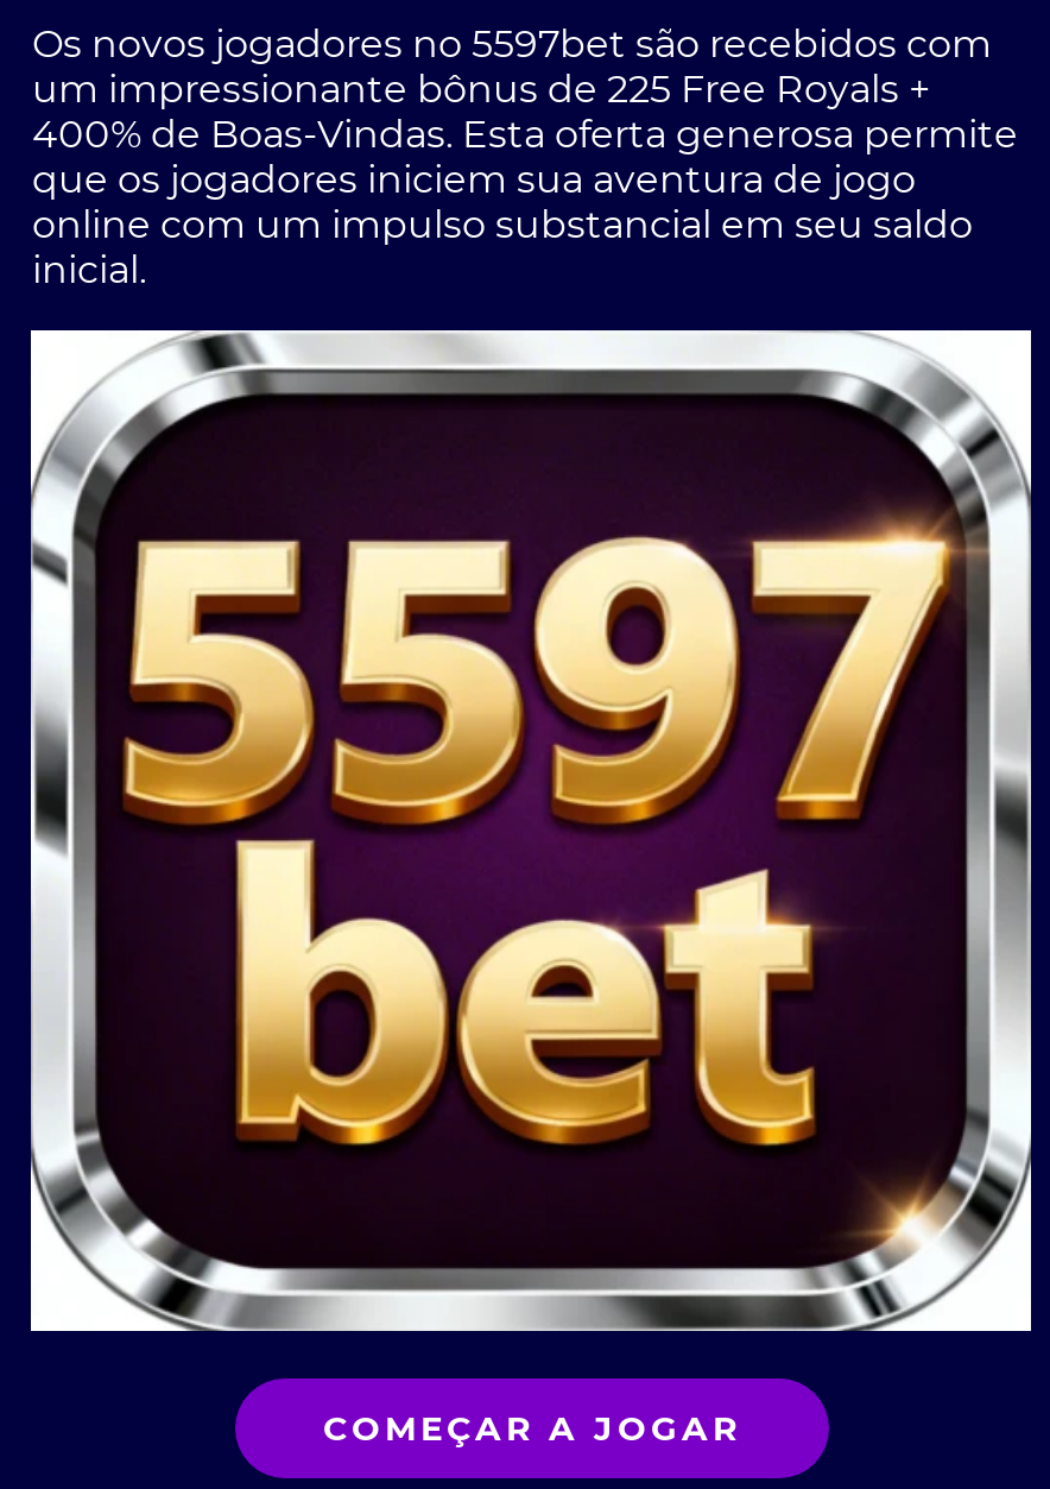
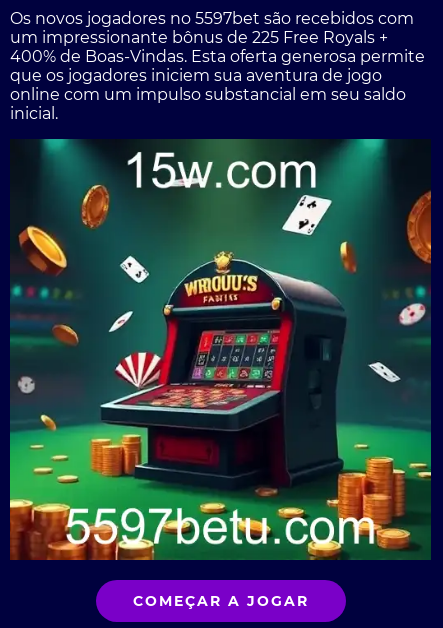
- [image]
+ [image]
